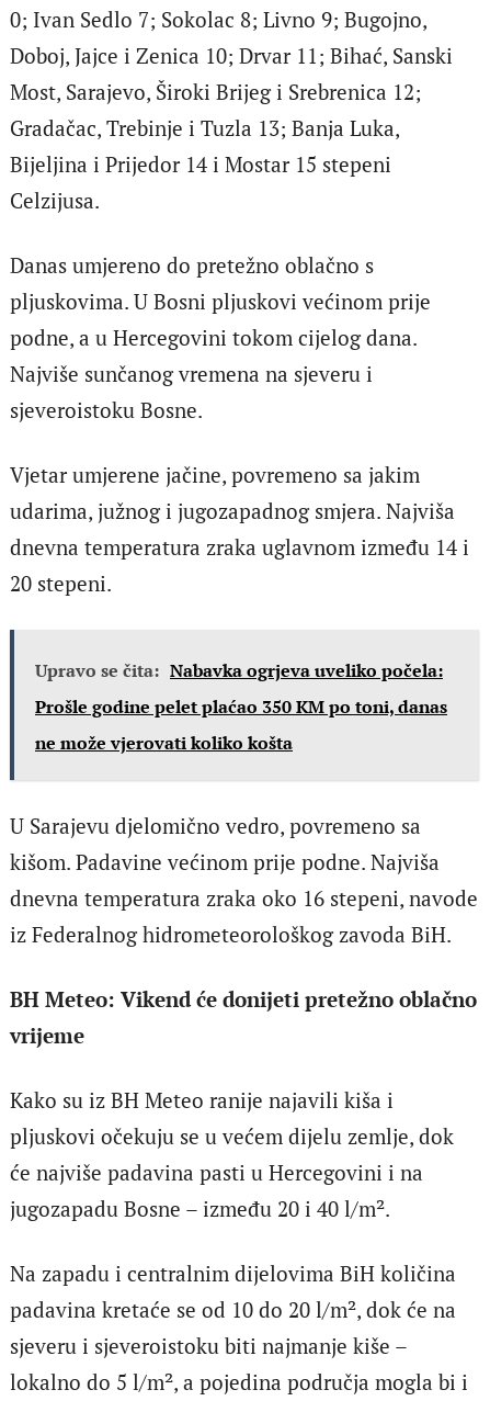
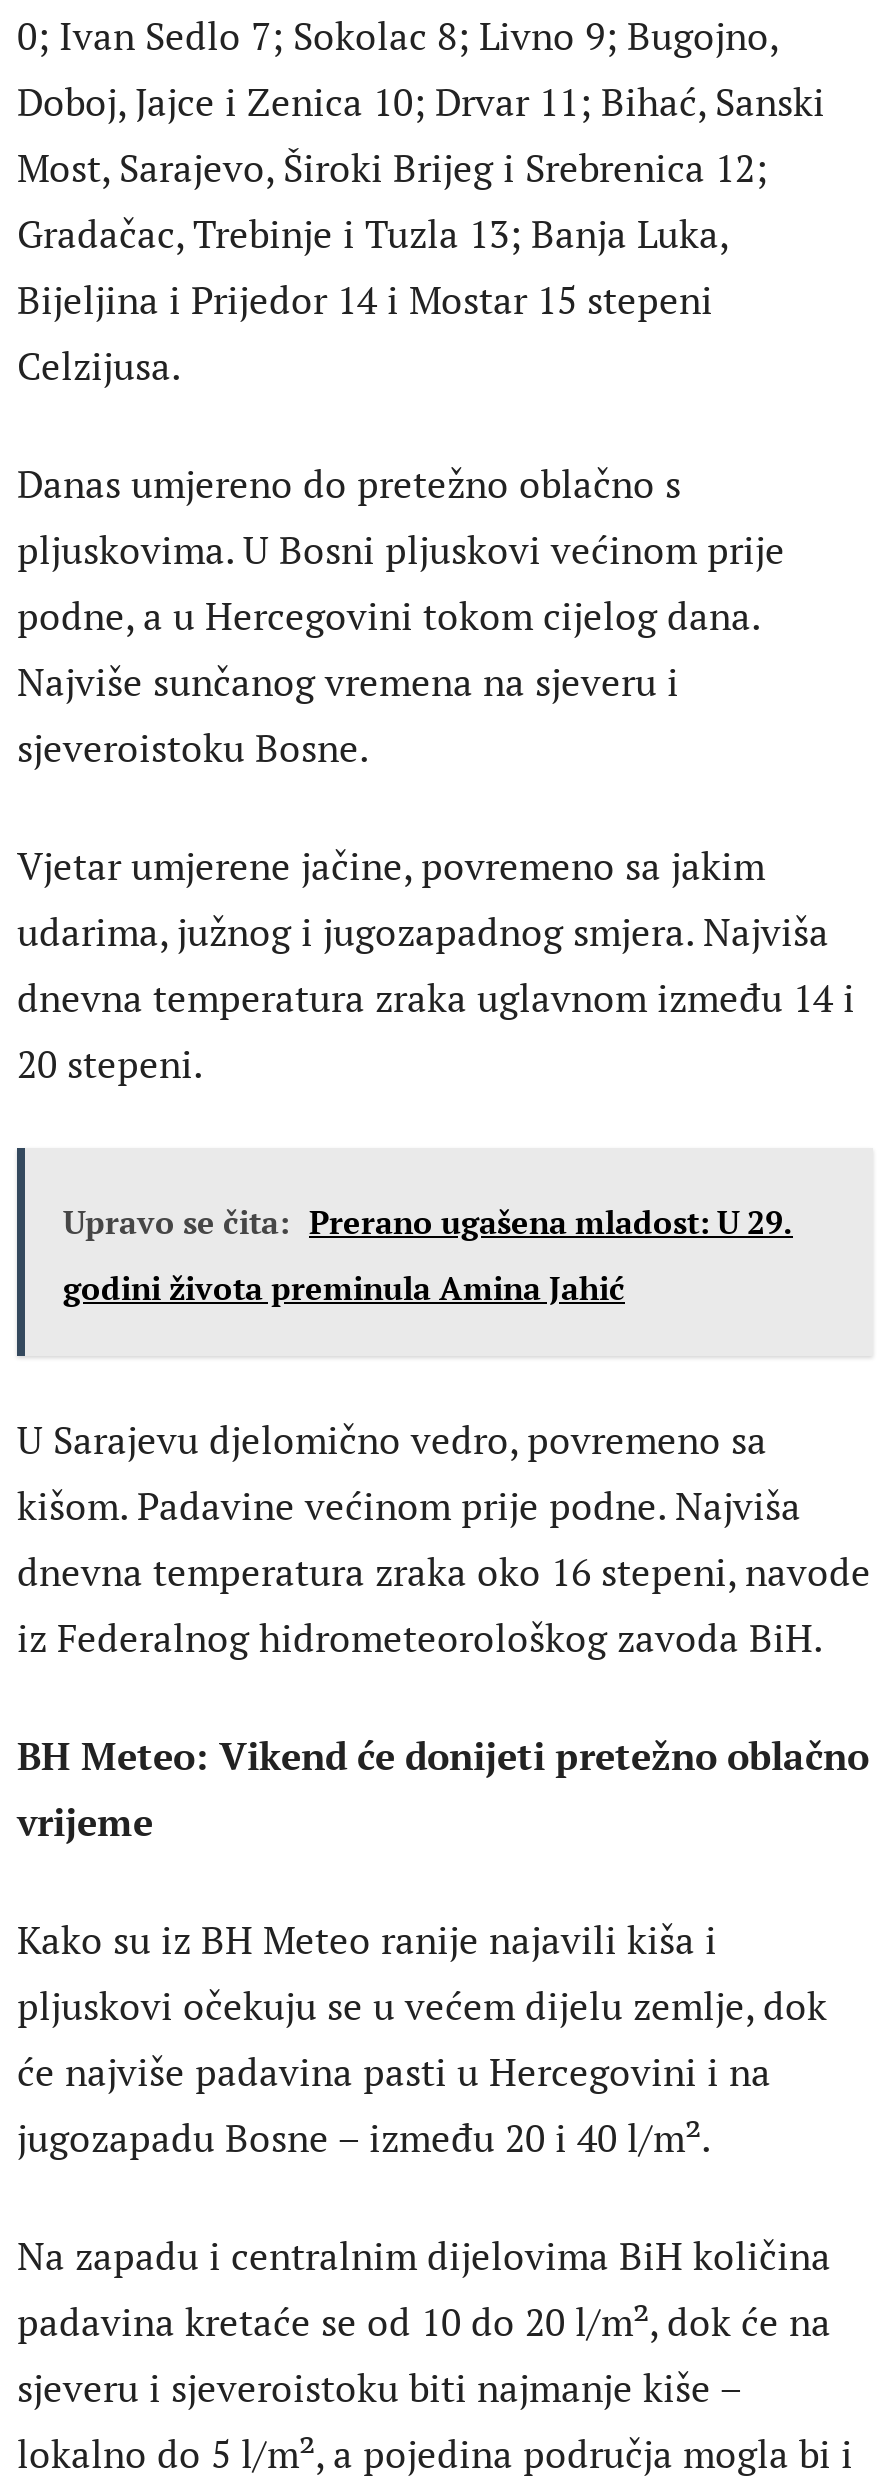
- Upravo se čita: Nabavka ogrjeva uveliko počela:
- Prošle godine pelet plaćao 350 KM po toni, danas
- ne može vjerovati koliko košta
+ Upravo se čita: Prerano ugašena mladost: U 29.
+ godini života preminula Amina Jahić
